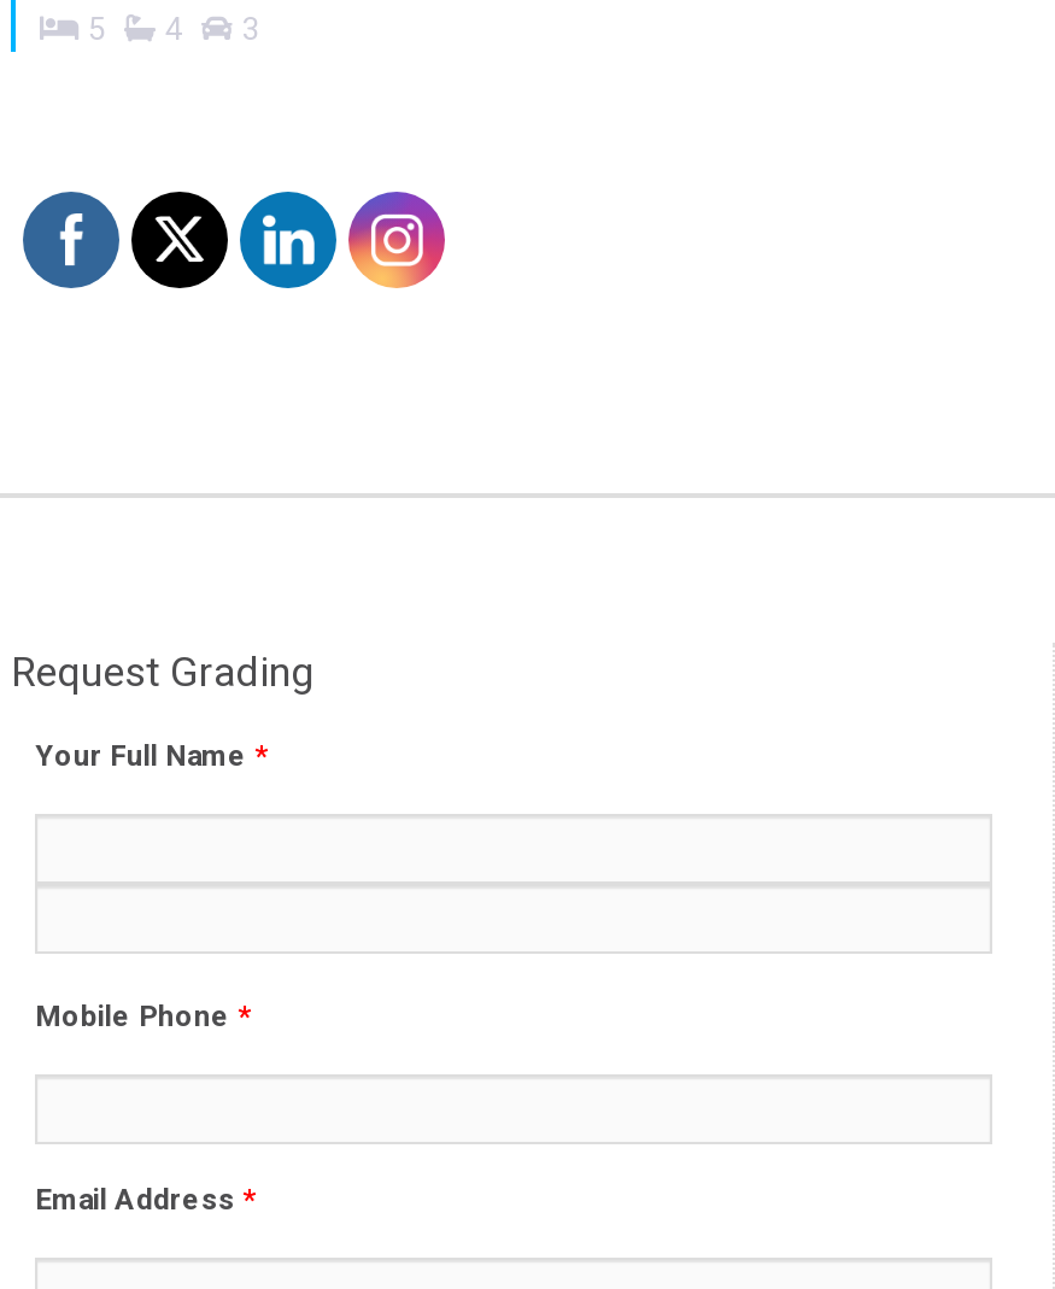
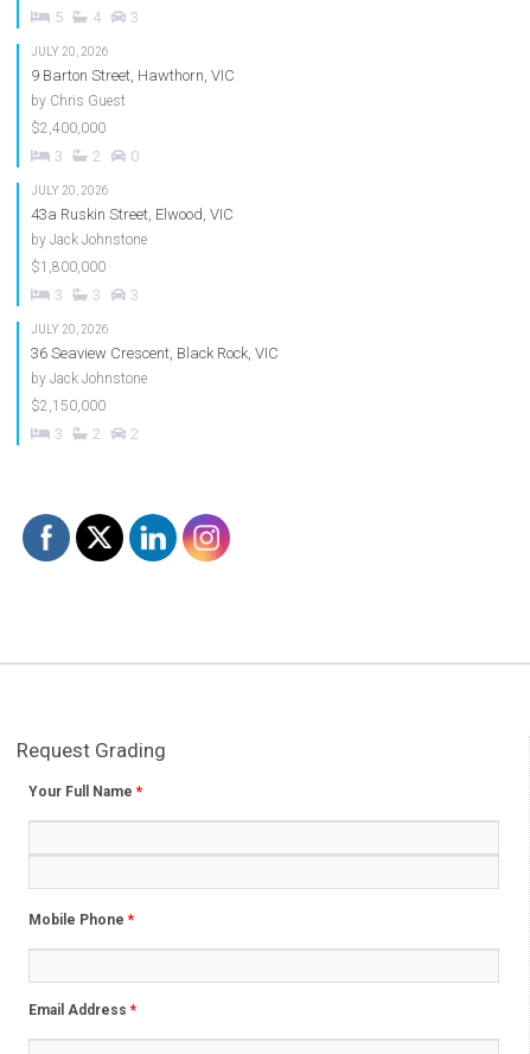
+ JULY 20, 2026
+ 9 Barton Street, Hawthorn, VIC
+ by Chris Guest
+ $2,400,000
+ 3
+ 2
+ 0
+ JULY 20, 2026
+ 43a Ruskin Street, Elwood, VIC
+ by Jack Johnstone
+ $1,800,000
+ 3
+ 3
+ 3
+ JULY 20, 2026
+ 36 Seaview Crescent, Black Rock, VIC
+ by Jack Johnstone
+ $2,150,000
+ 3
+ 2
+ 2
